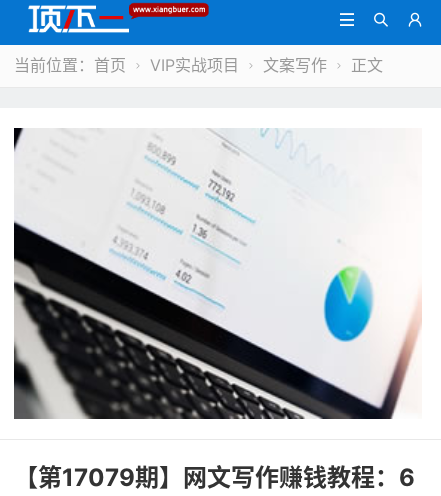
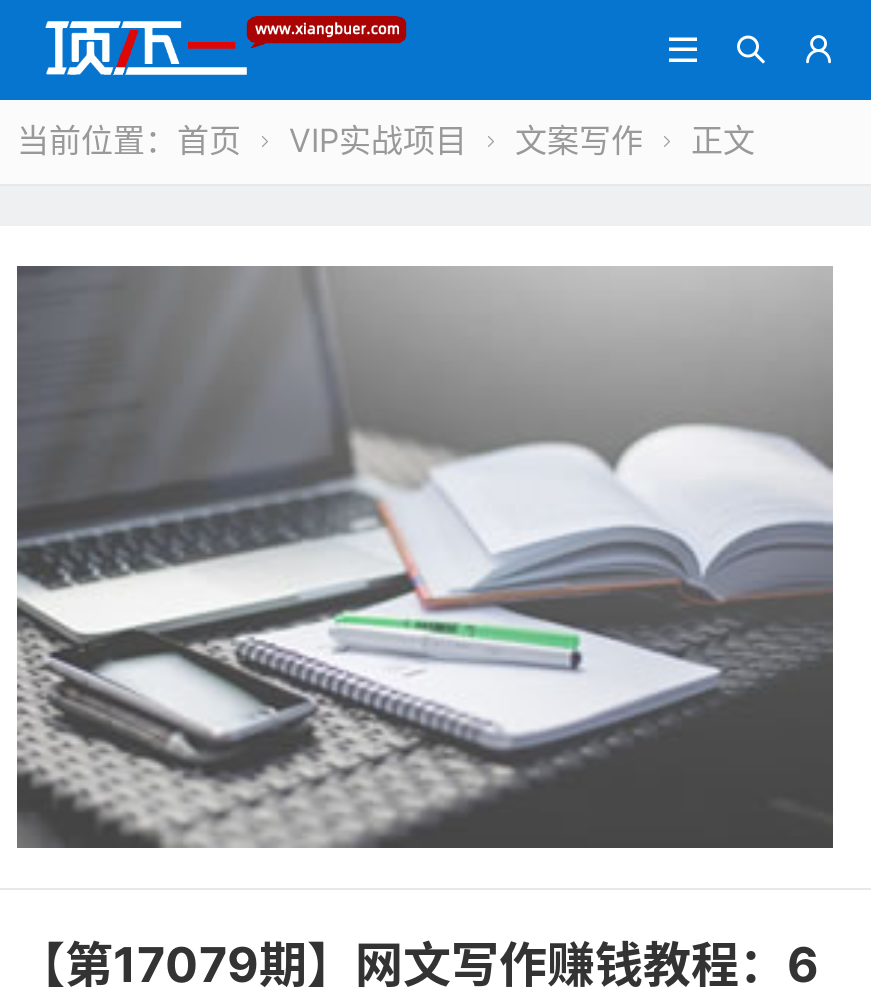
- [image]
+ [image]
